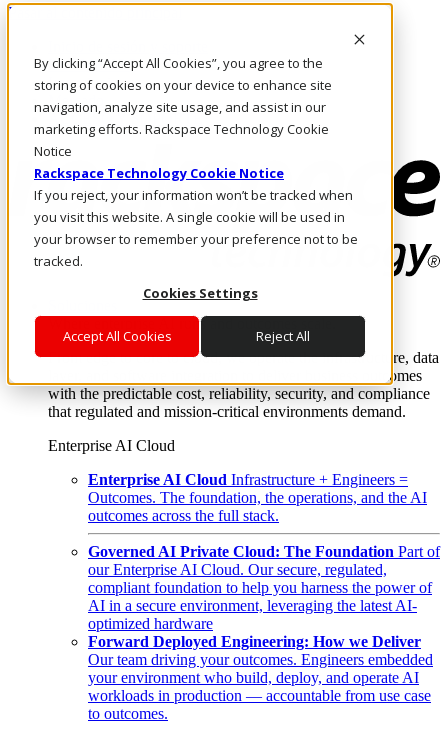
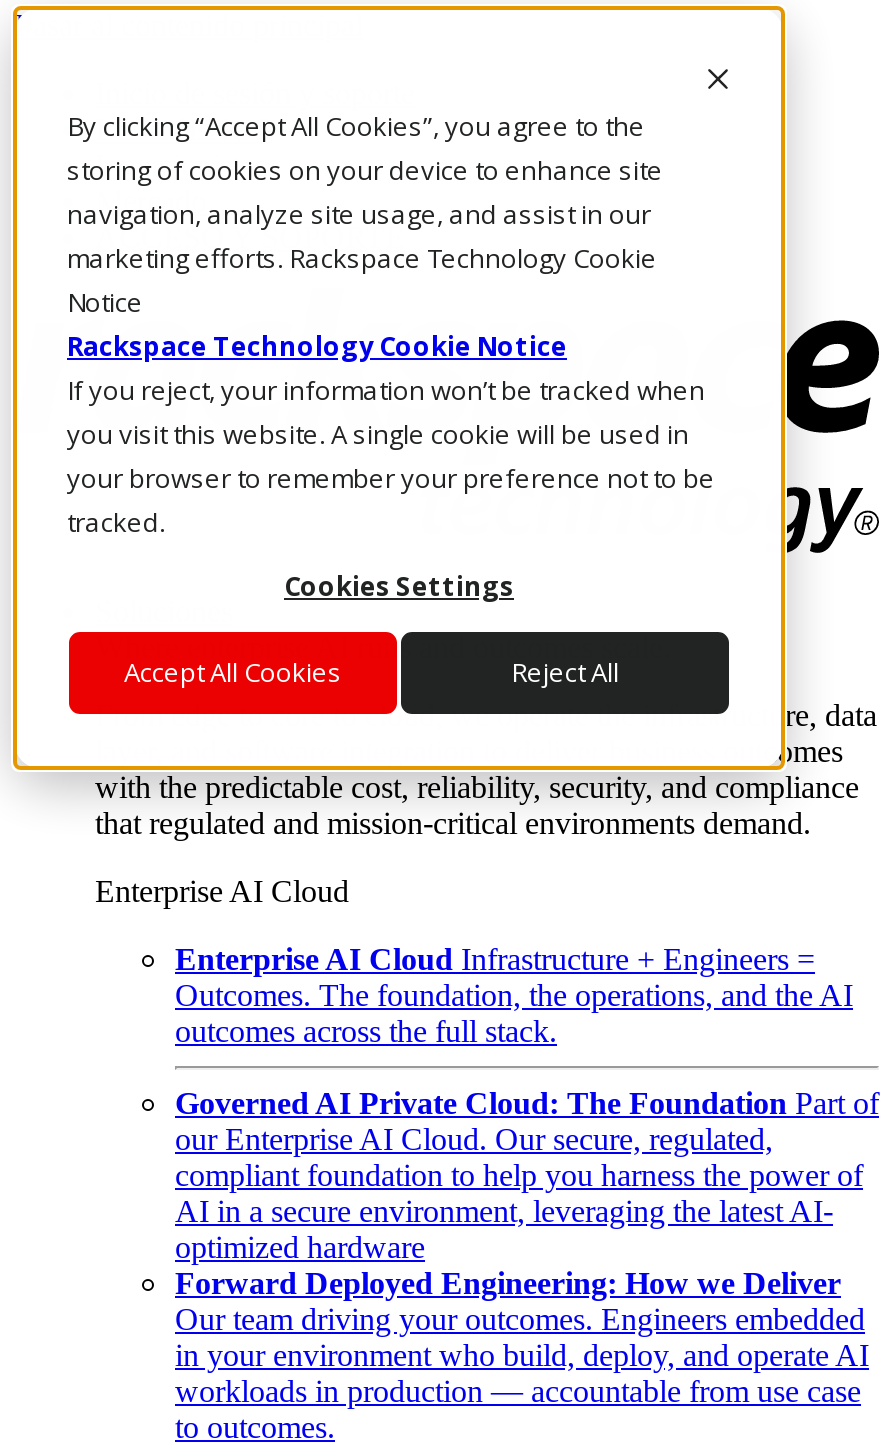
- your environment who build, deploy, and operate AI
+ in your environment who build, deploy, and operate AI
